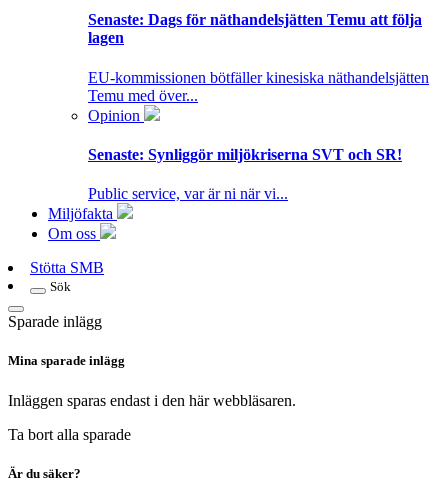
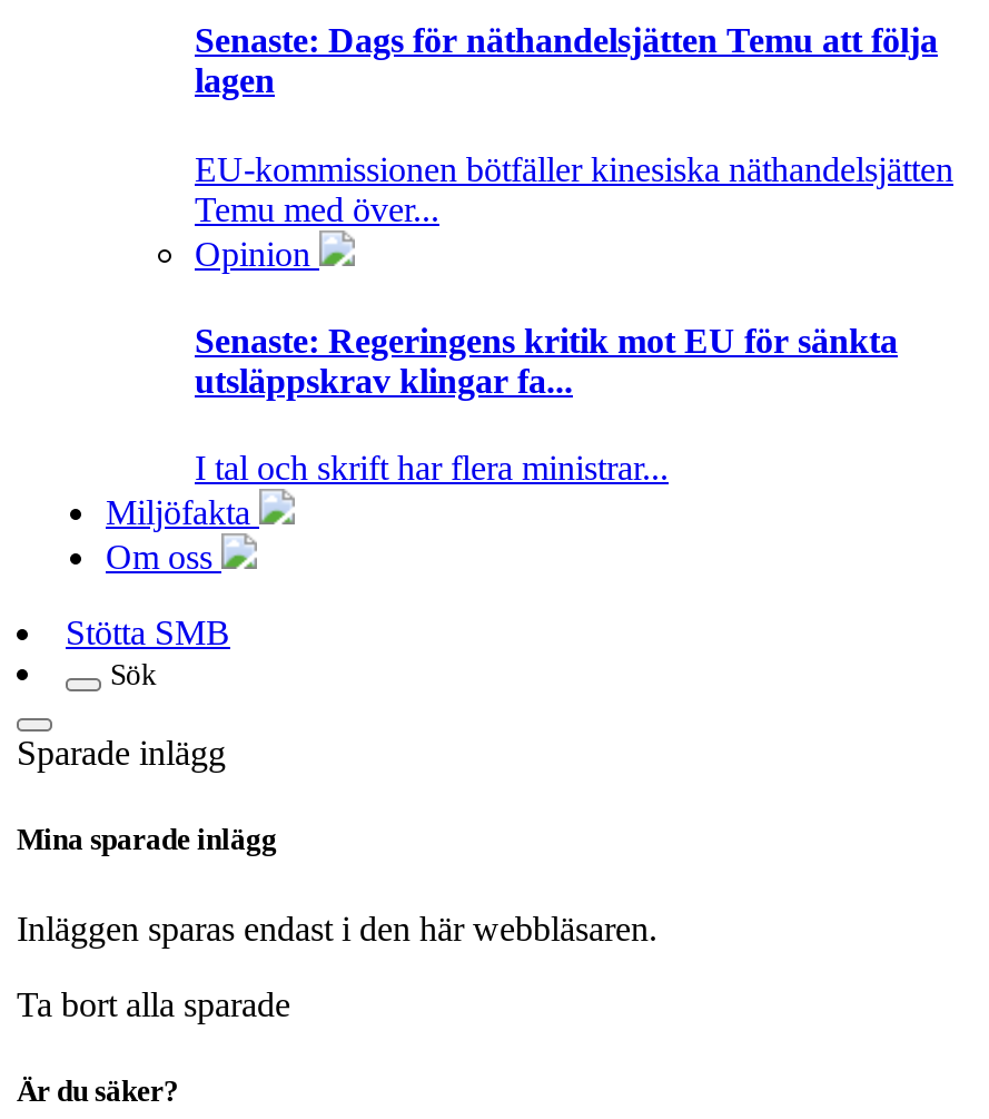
- Senaste: Synliggör miljökriserna SVT och SR!
+ Senaste: Regeringens kritik mot EU för sänkta
+ utsläppskrav klingar fa...

- Public service, var är ni när vi...
+ I tal och skrift har flera ministrar...
